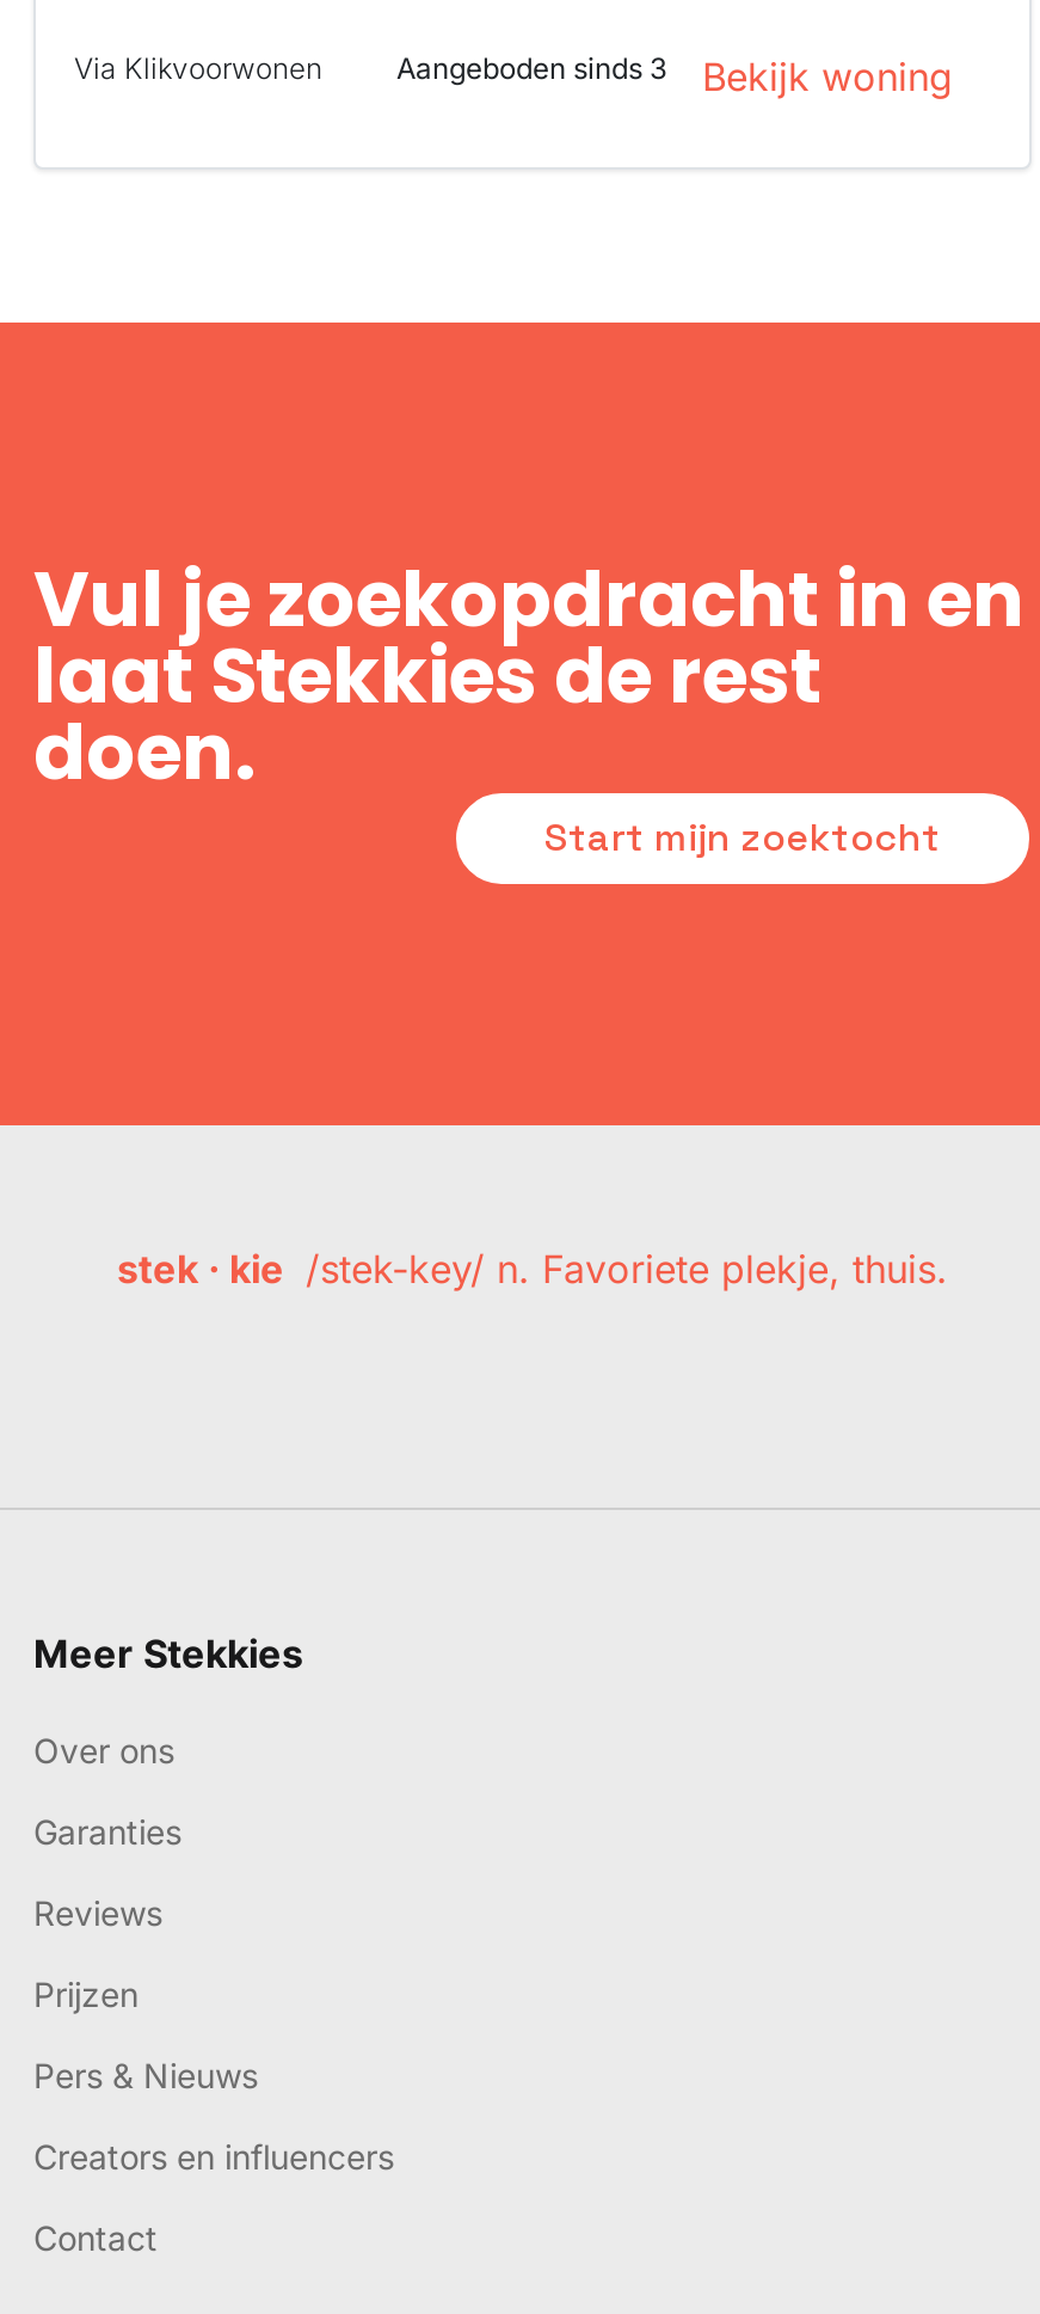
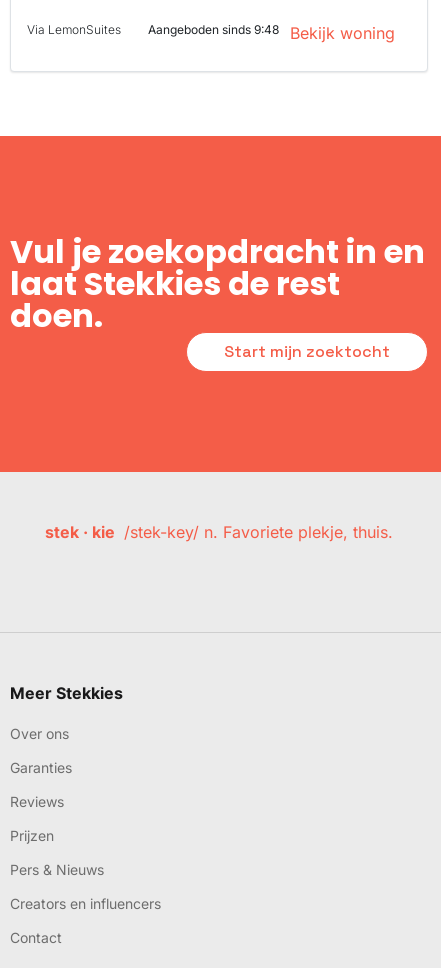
- Via Klikvoorwonen
+ Via LemonSuites

- Aangeboden sinds 3
+ Aangeboden sinds 9:48
